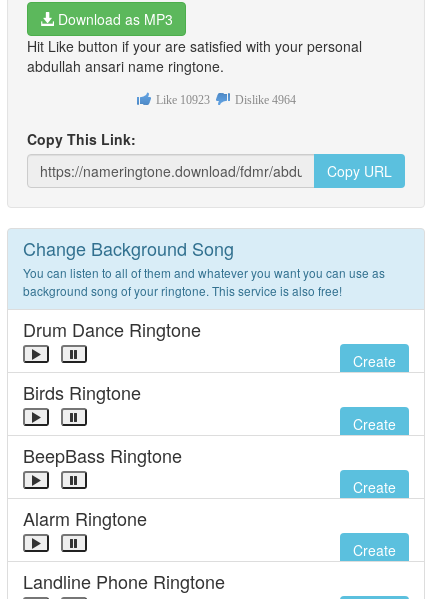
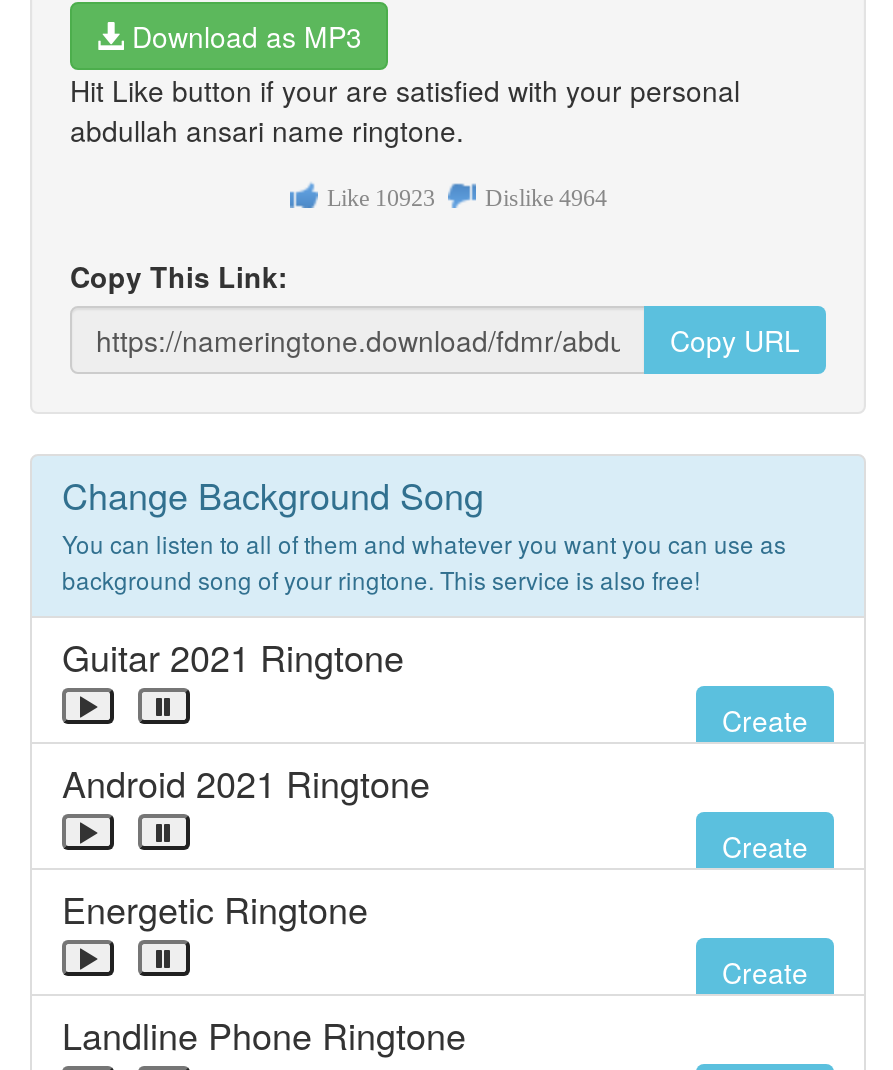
- Drum Dance Ringtone
+ Guitar 2021 Ringtone

- Birds Ringtone
+ Android 2021 Ringtone

- BeepBass Ringtone
- Create
- Alarm Ringtone
+ Energetic Ringtone
